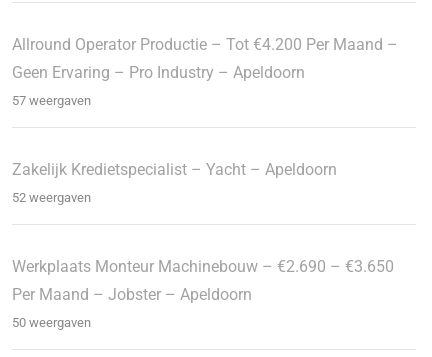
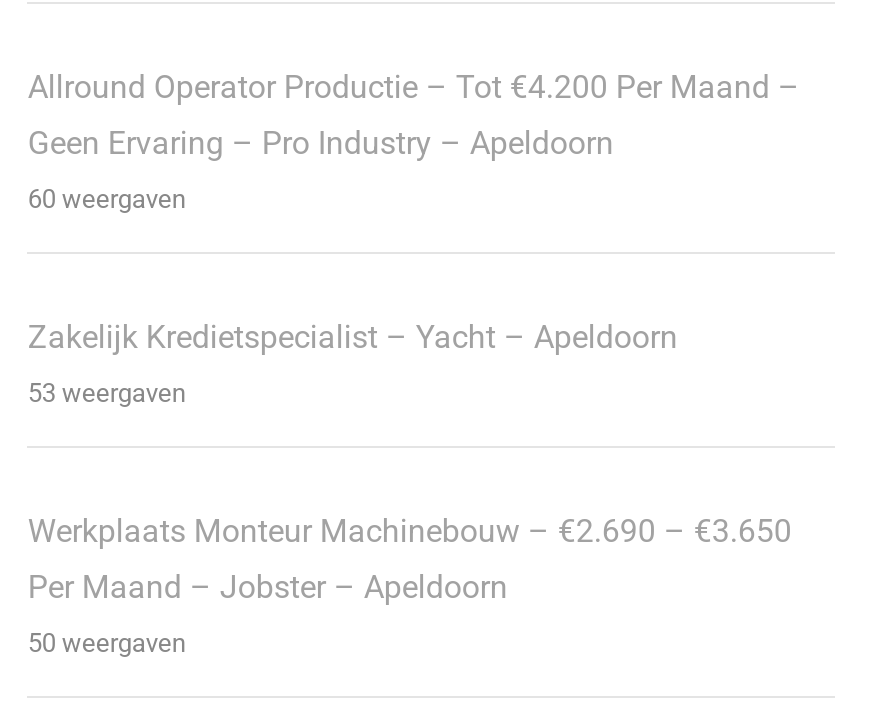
- 57 weergaven
+ 60 weergaven

- 52 weergaven
+ 53 weergaven
